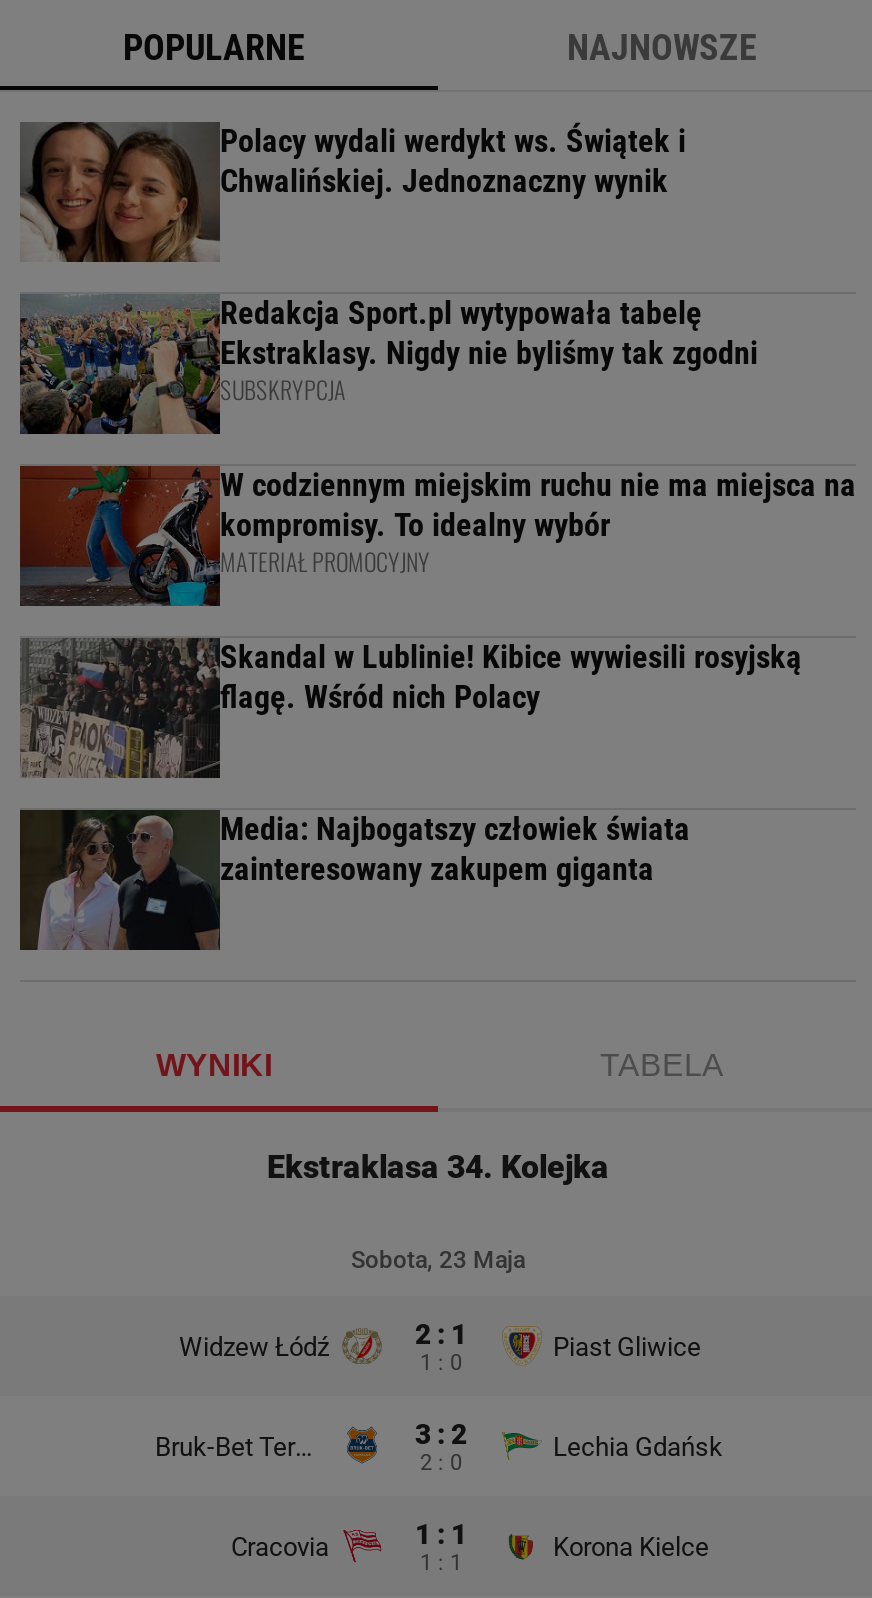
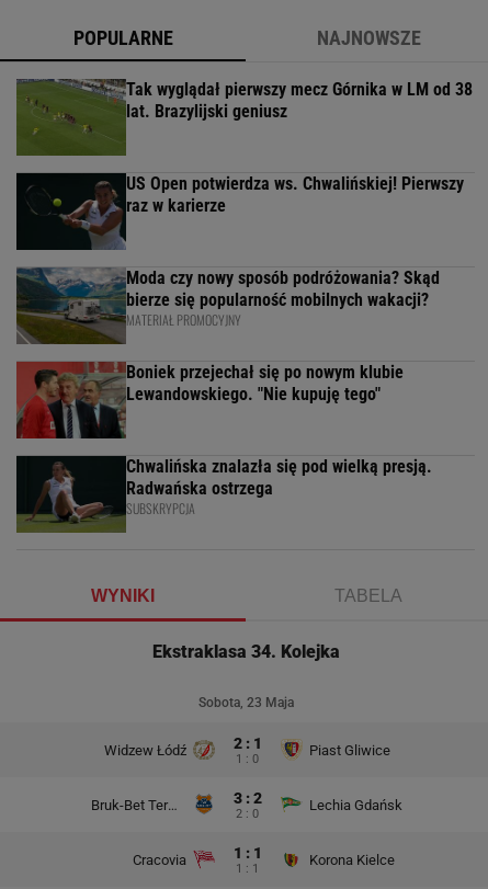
- [image]
- Polacy wydali werdykt ws. Świątek i
- Chwalińskiej. Jednoznaczny wynik
+ [image]
+ Tak wyglądał pierwszy mecz Górnika w LM od 38
+ lat. Brazylijski geniusz

- [image]
- Redakcja Sport.pl wytypowała tabelę
- Ekstraklasy. Nigdy nie byliśmy tak zgodni
- SUBSKRYPCJA
+ [image]
+ US Open potwierdza ws. Chwalińskiej! Pierwszy
+ raz w karierze

- [image]
- W codziennym miejskim ruchu nie ma miejsca na
- kompromisy. To idealny wybór
+ [image]
+ Moda czy nowy sposób podróżowania? Skąd
+ bierze się popularność mobilnych wakacji?

- [image]
- Skandal w Lublinie! Kibice wywiesili rosyjską
- flagę. Wśród nich Polacy
+ [image]
+ Boniek przejechał się po nowym klubie
+ Lewandowskiego. "Nie kupuję tego"

- [image]
- Media: Najbogatszy człowiek świata
- zainteresowany zakupem giganta
+ [image]
+ Chwalińska znalazła się pod wielką presją.
+ Radwańska ostrzega
+ SUBSKRYPCJA
